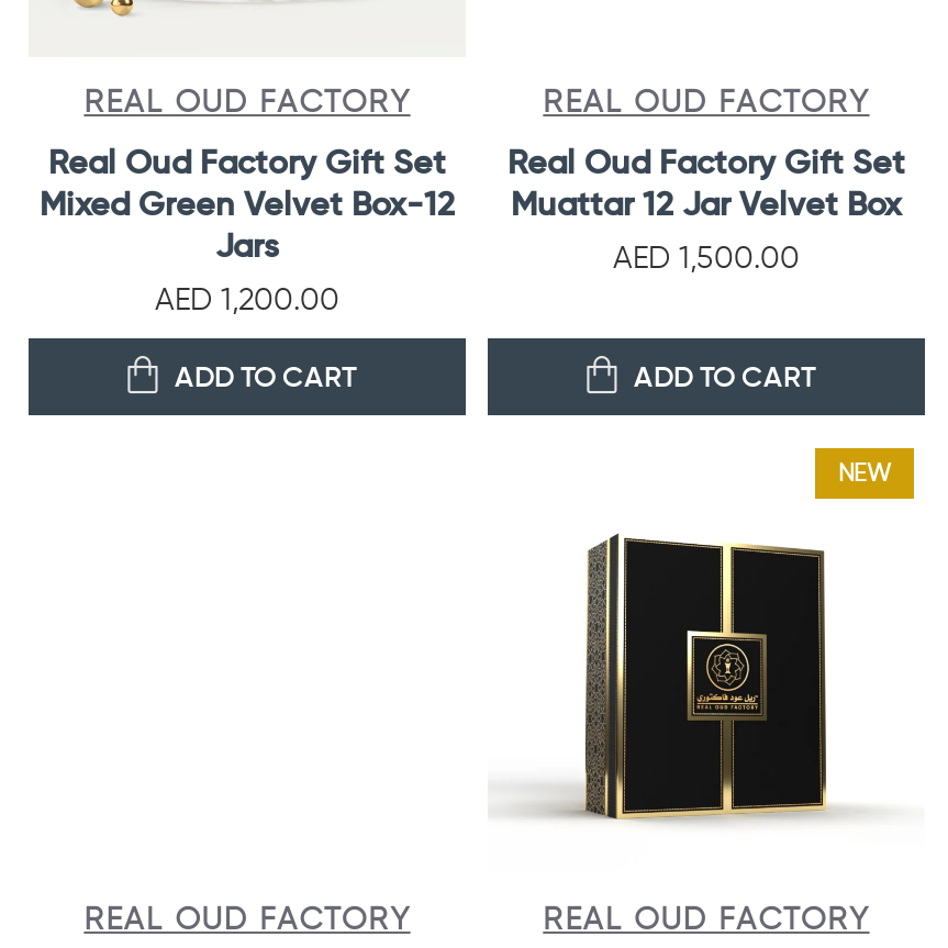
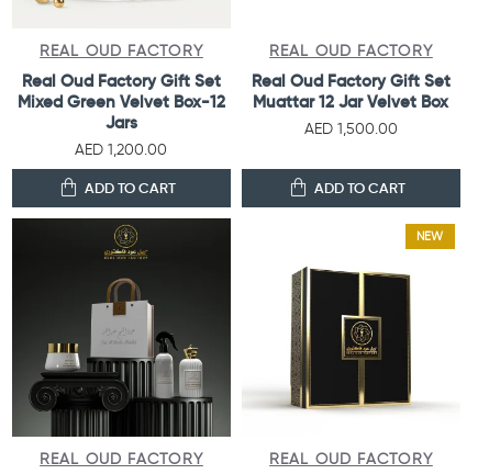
+ [image]
